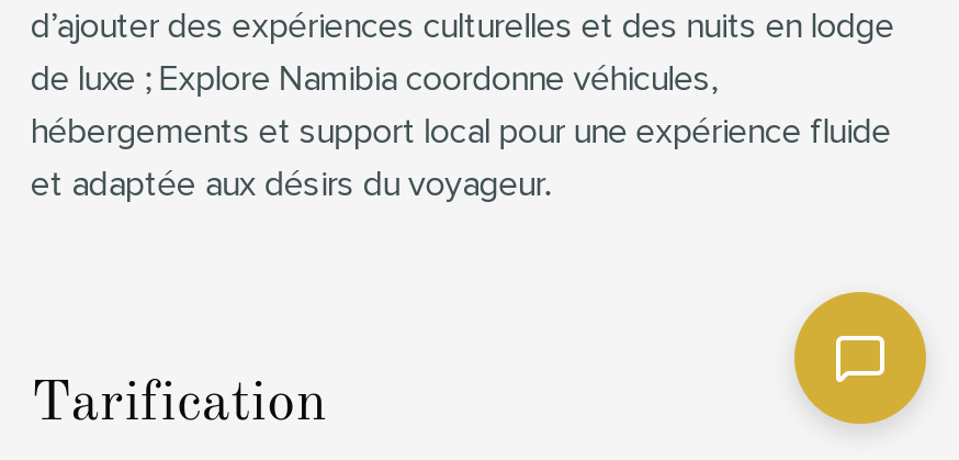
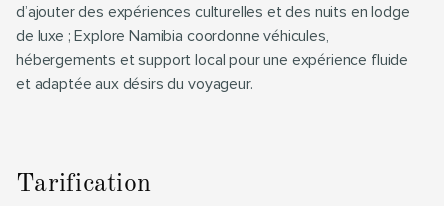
- [image]
